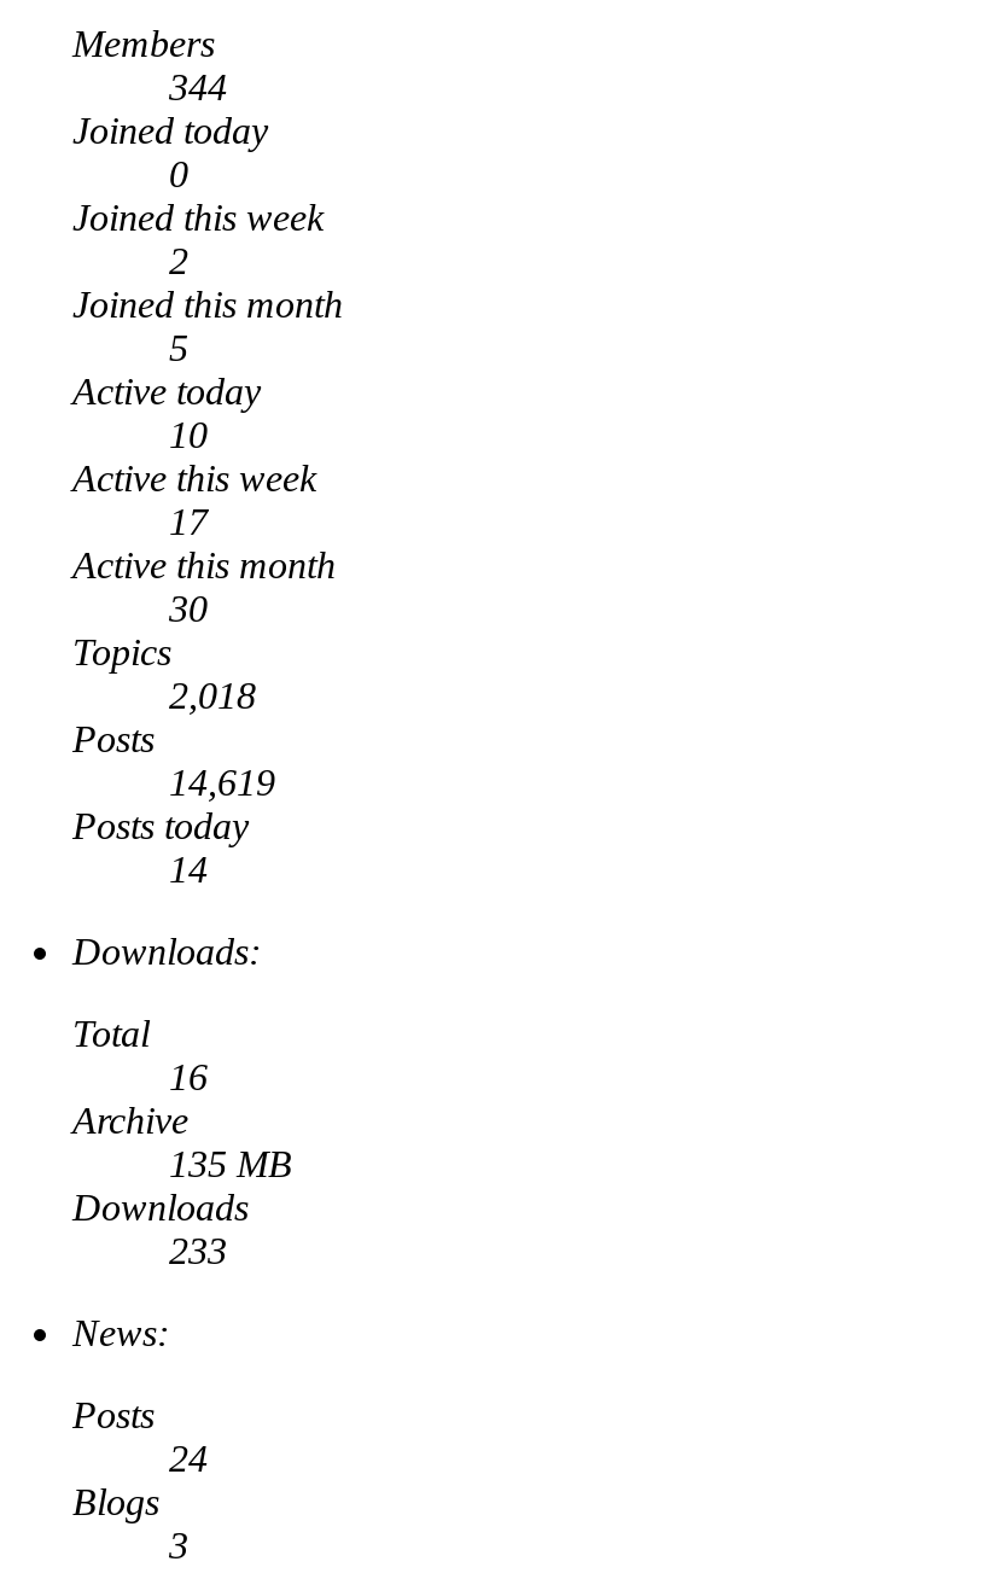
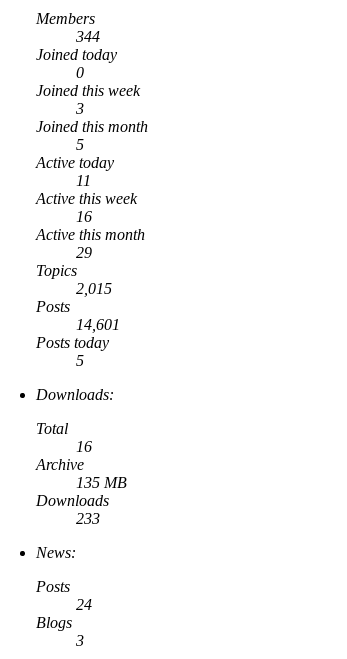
- 2
+ 3

- 10
+ 11

- 17
+ 16

- 30
+ 29

- 2,018
+ 2,015

- 14,619
+ 14,601

- 14
+ 5
